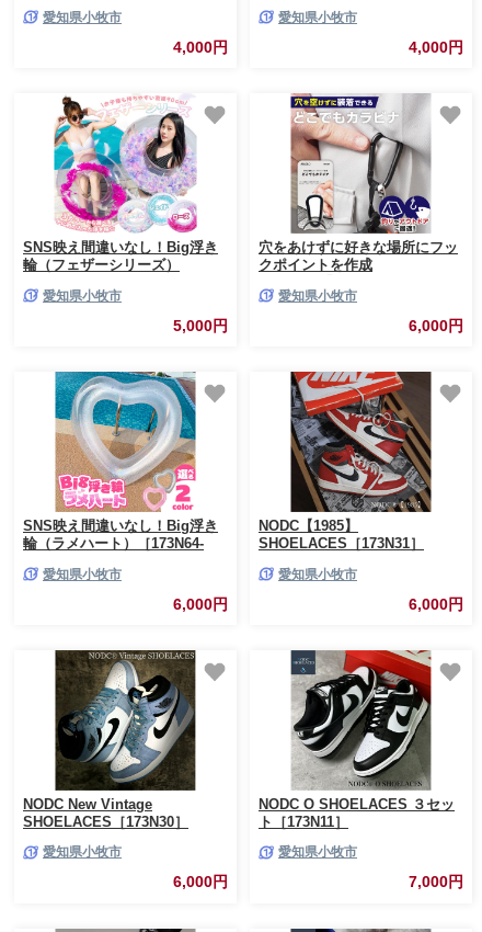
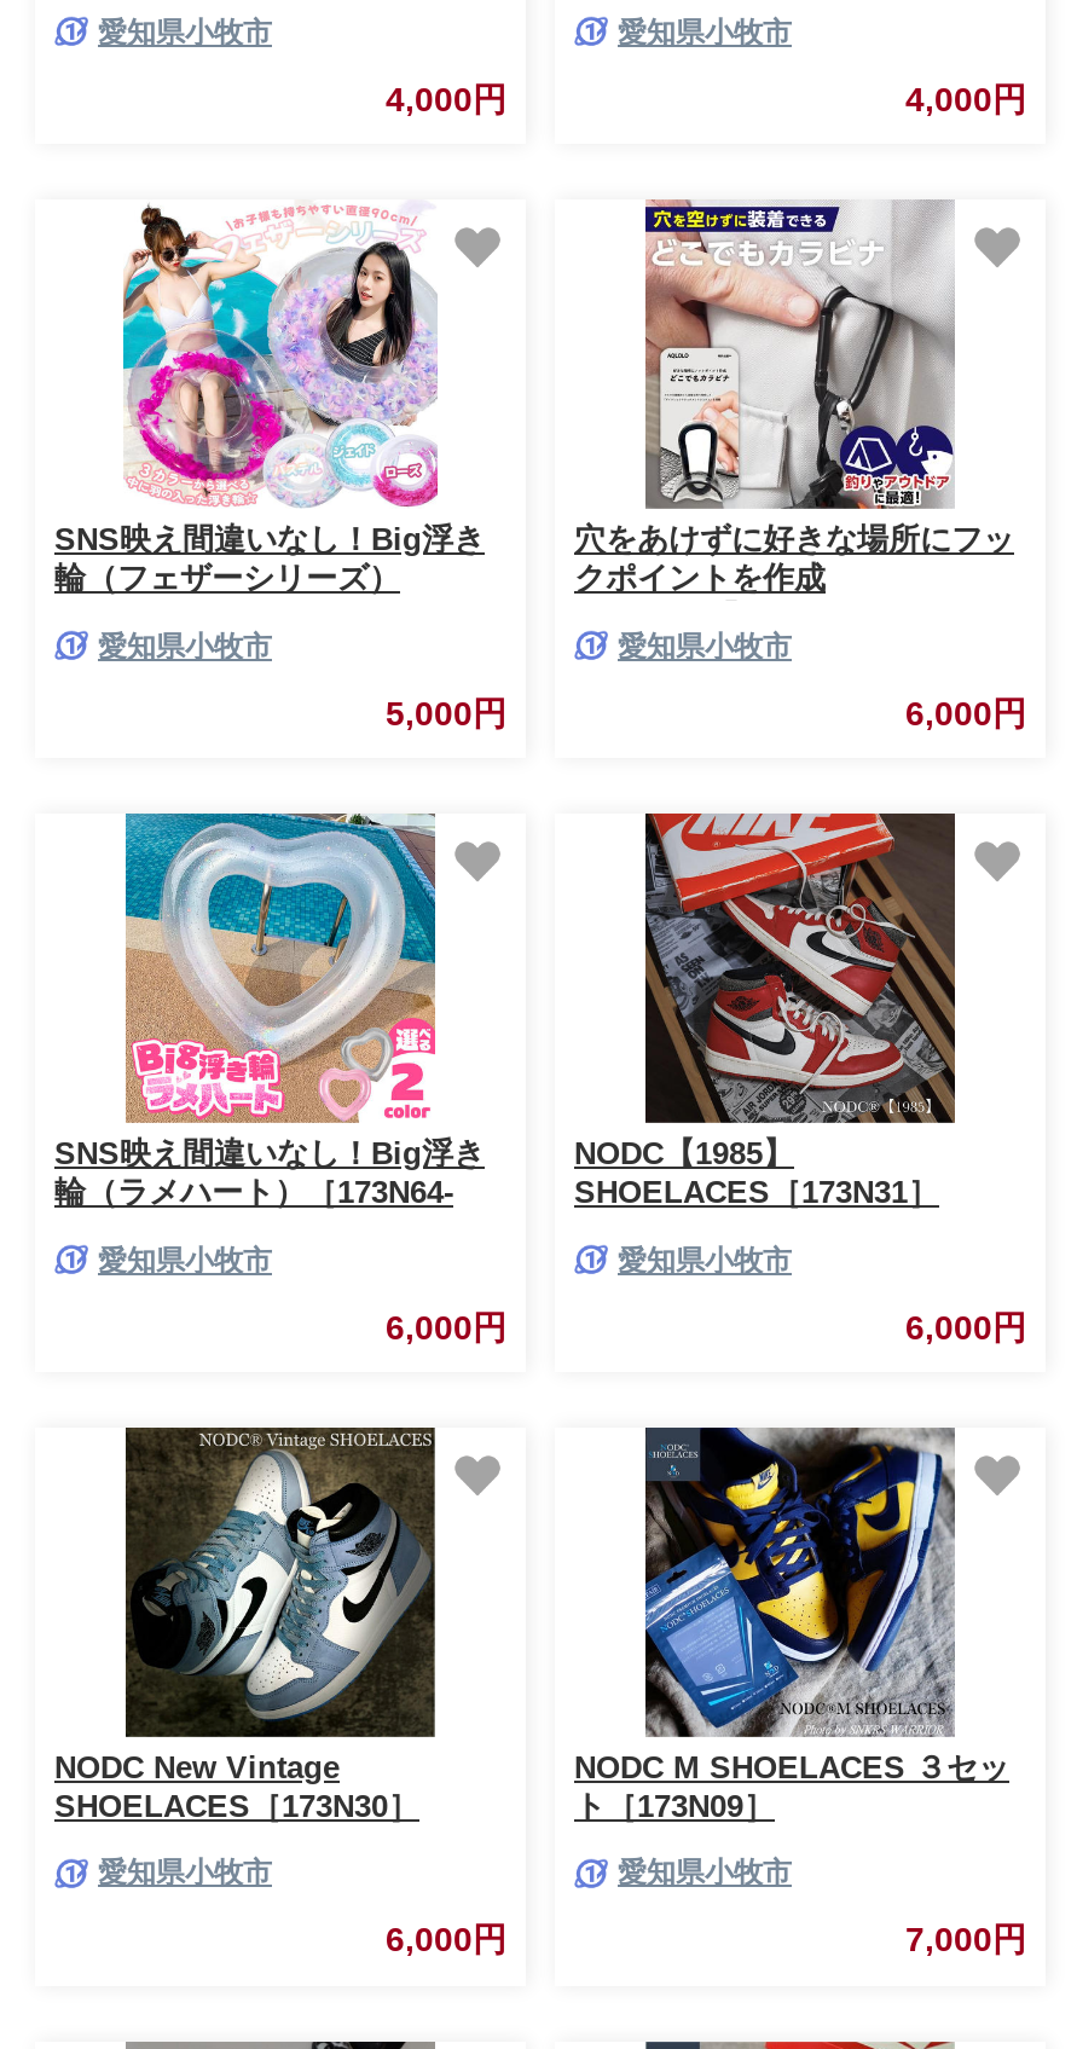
- [image]
- NODC O SHOELACES ３セッ
+ [image]
+ NODC M SHOELACES ３セッ

- ト［173N11］
+ ト［173N09］
